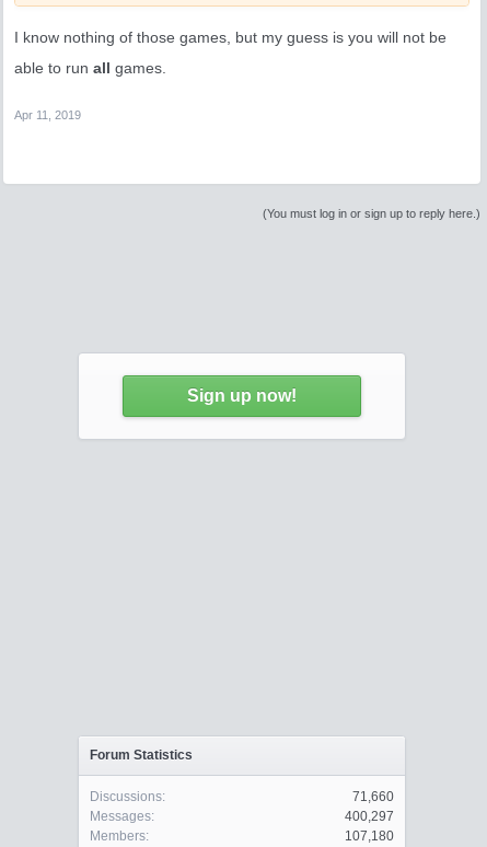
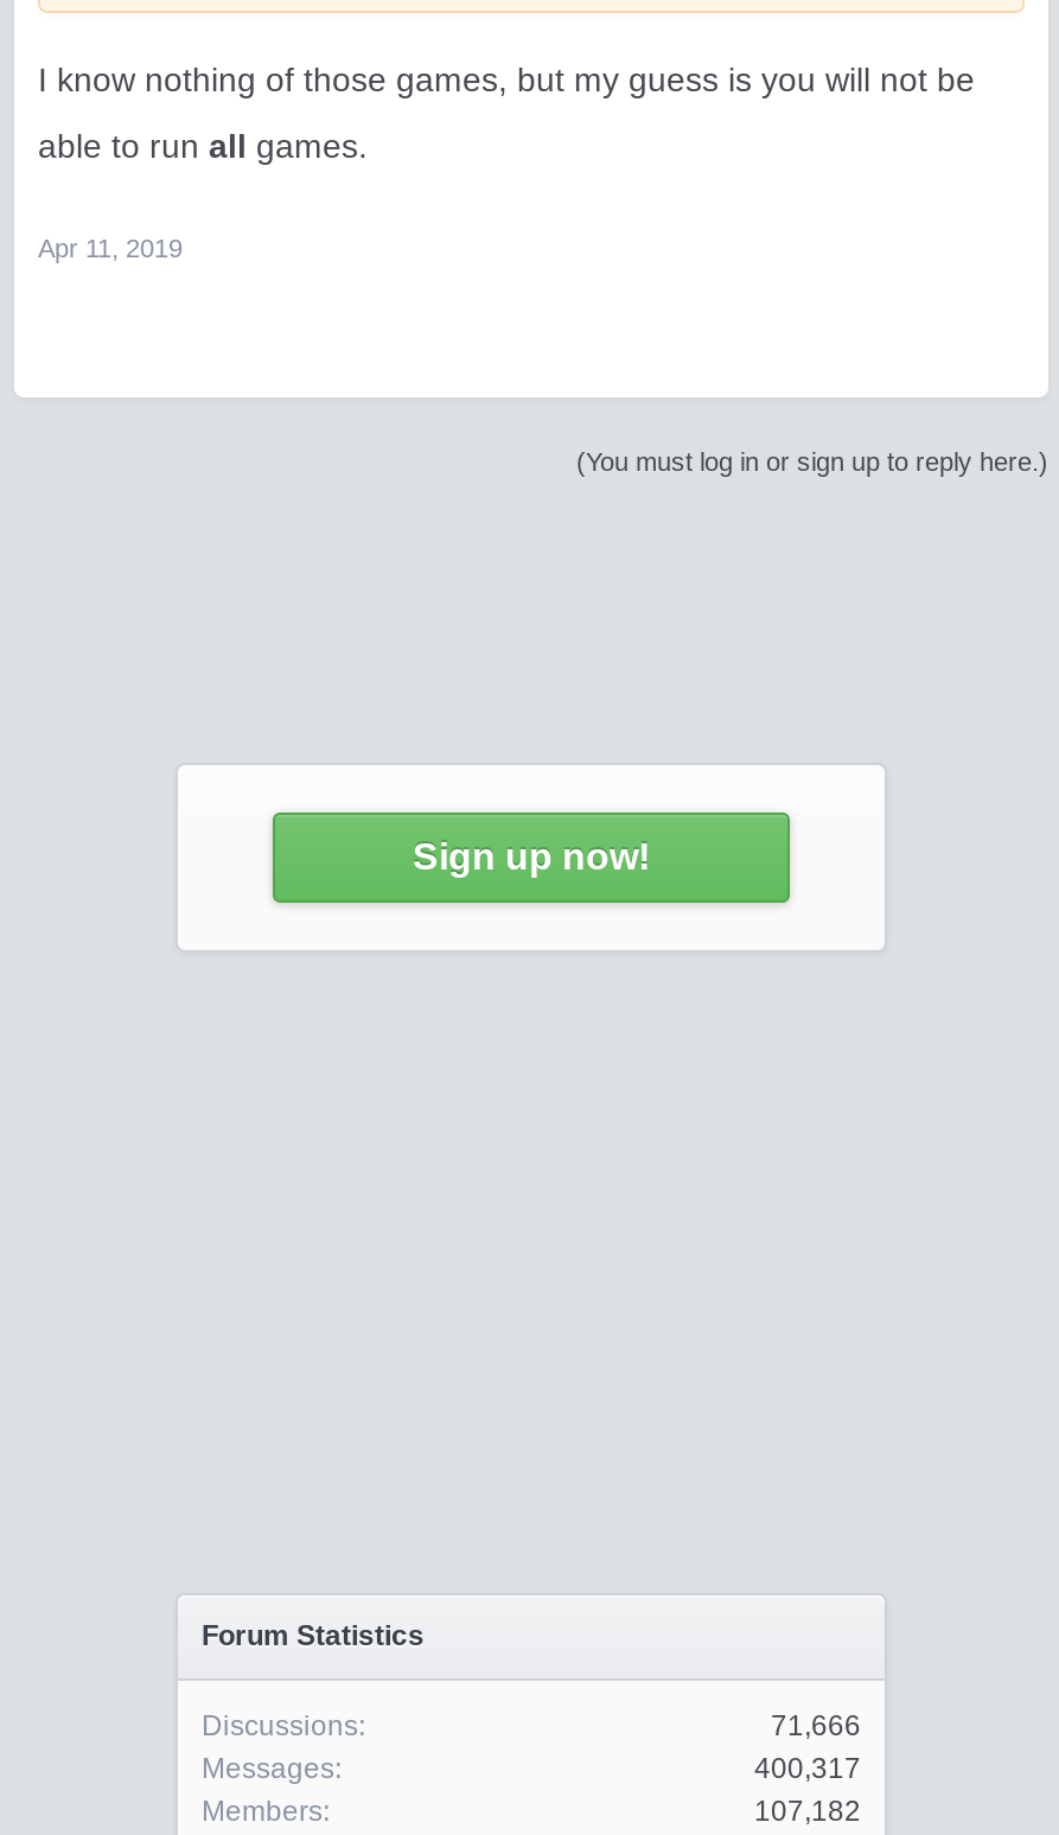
- 71,660
+ 71,666

- 400,297
+ 400,317

- 107,180
+ 107,182
